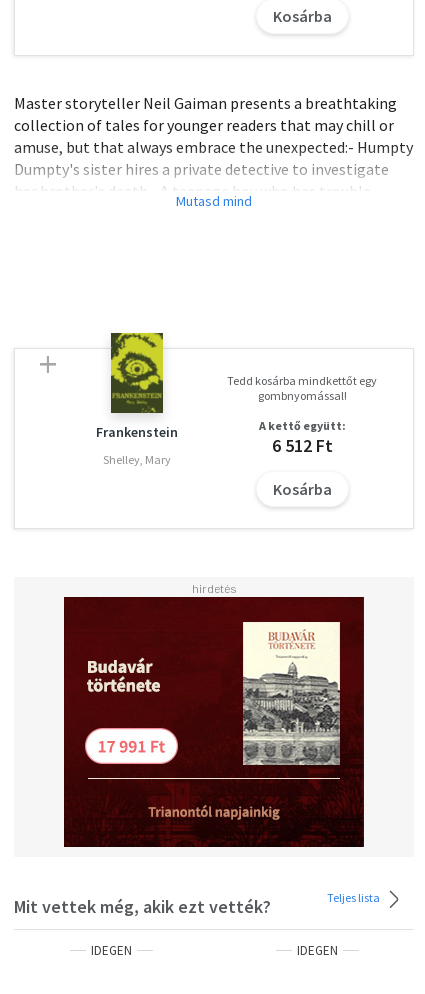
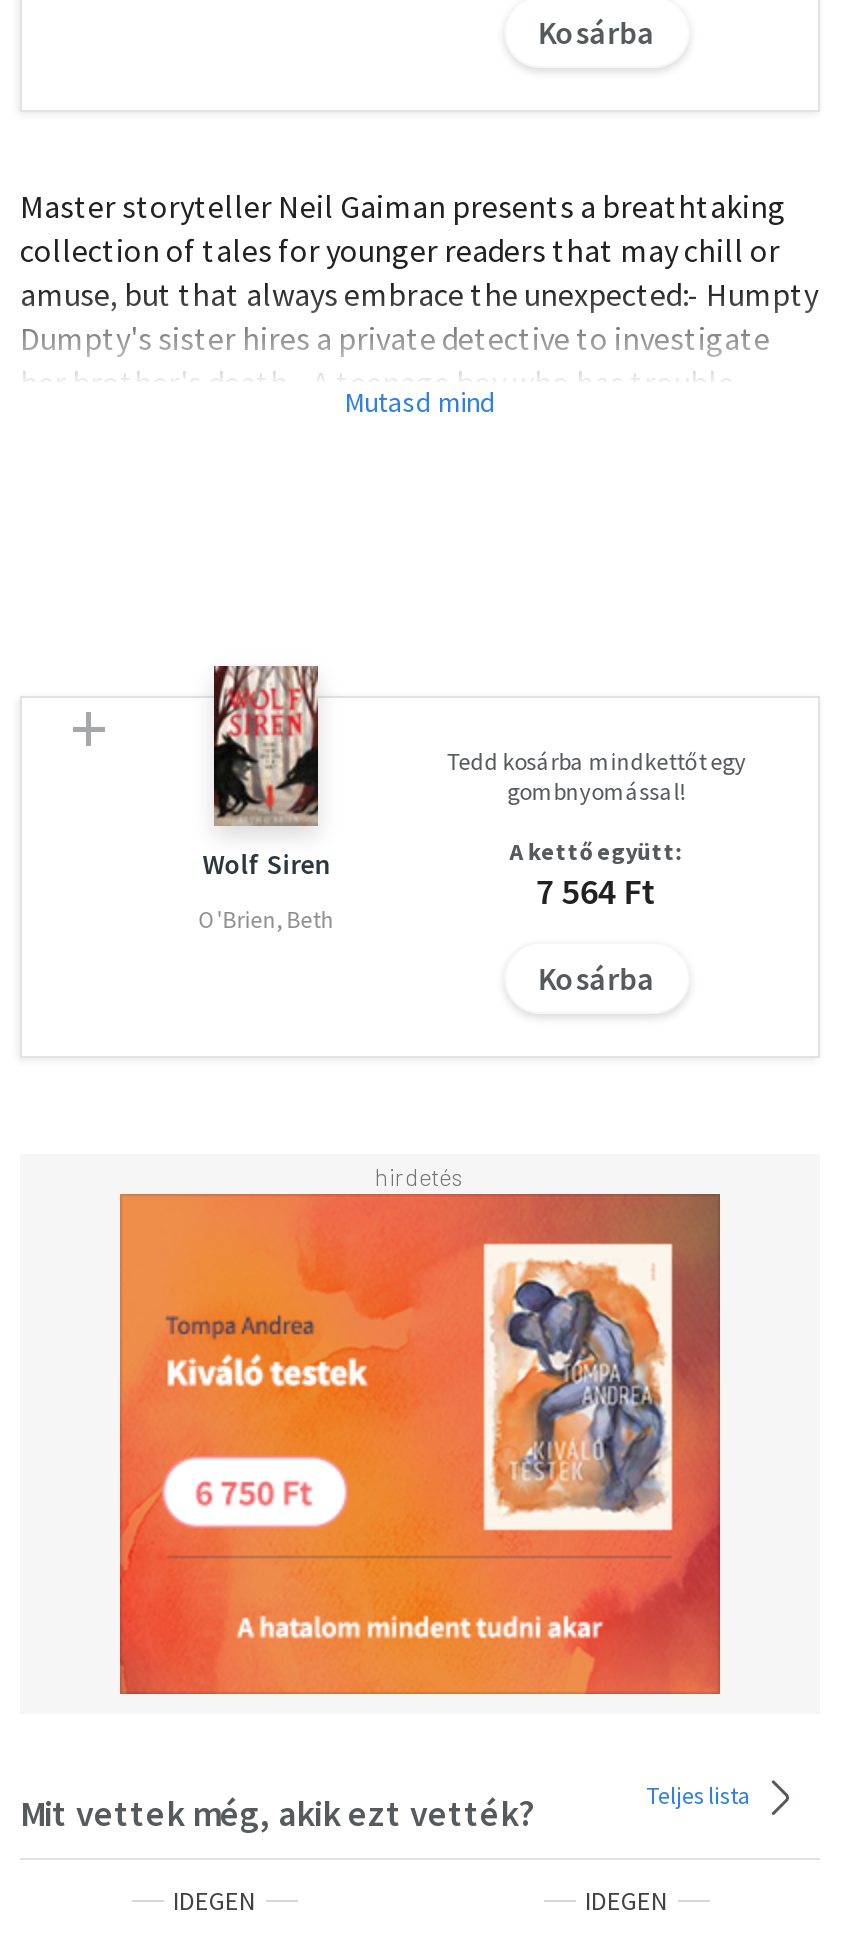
- [image]
- Frankenstein
+ [image]
+ Wolf Siren

- 6 512 Ft
+ 7 564 Ft

- Shelley, Mary
+ O'Brien, Beth

- [image]
+ [image]
